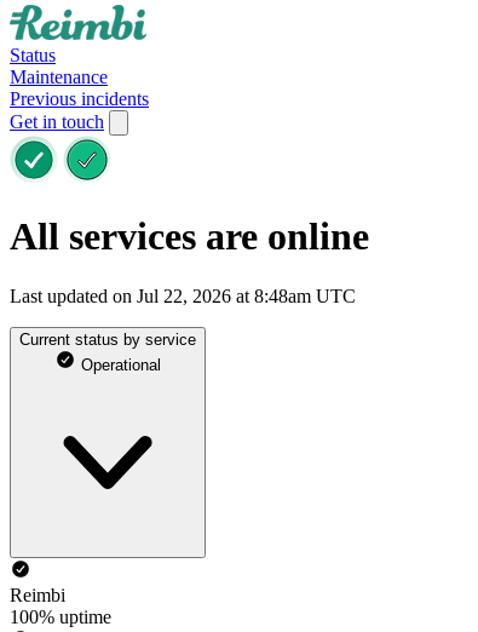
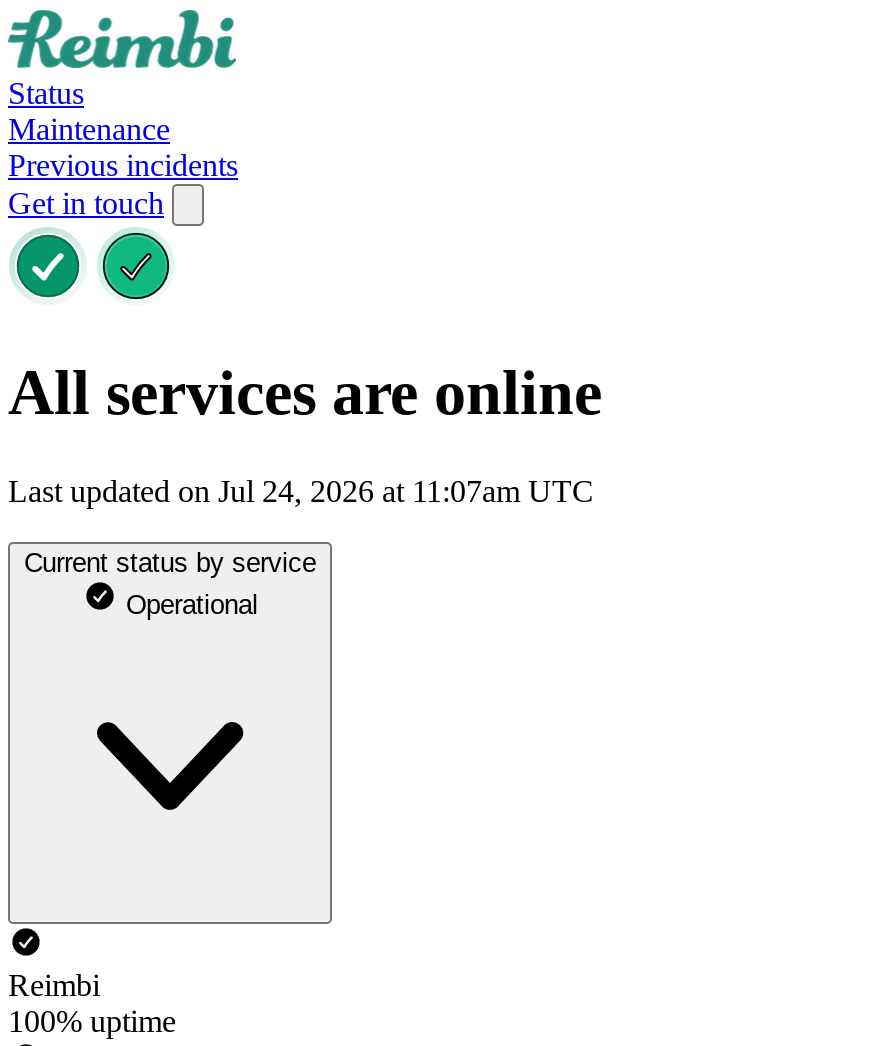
- Last updated on Jul 22, 2026 at 8:48am UTC
+ Last updated on Jul 24, 2026 at 11:07am UTC
